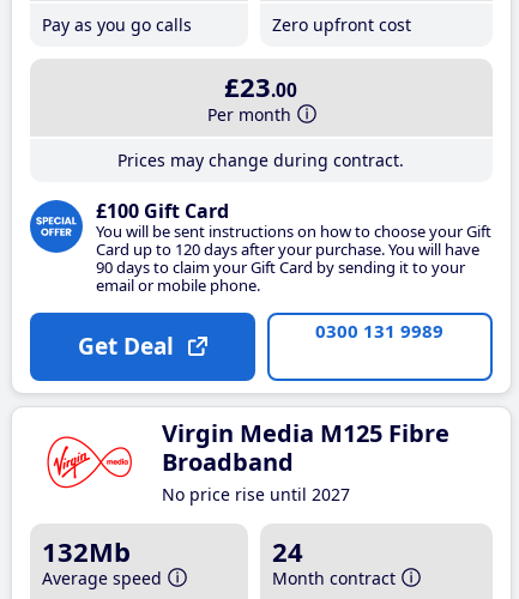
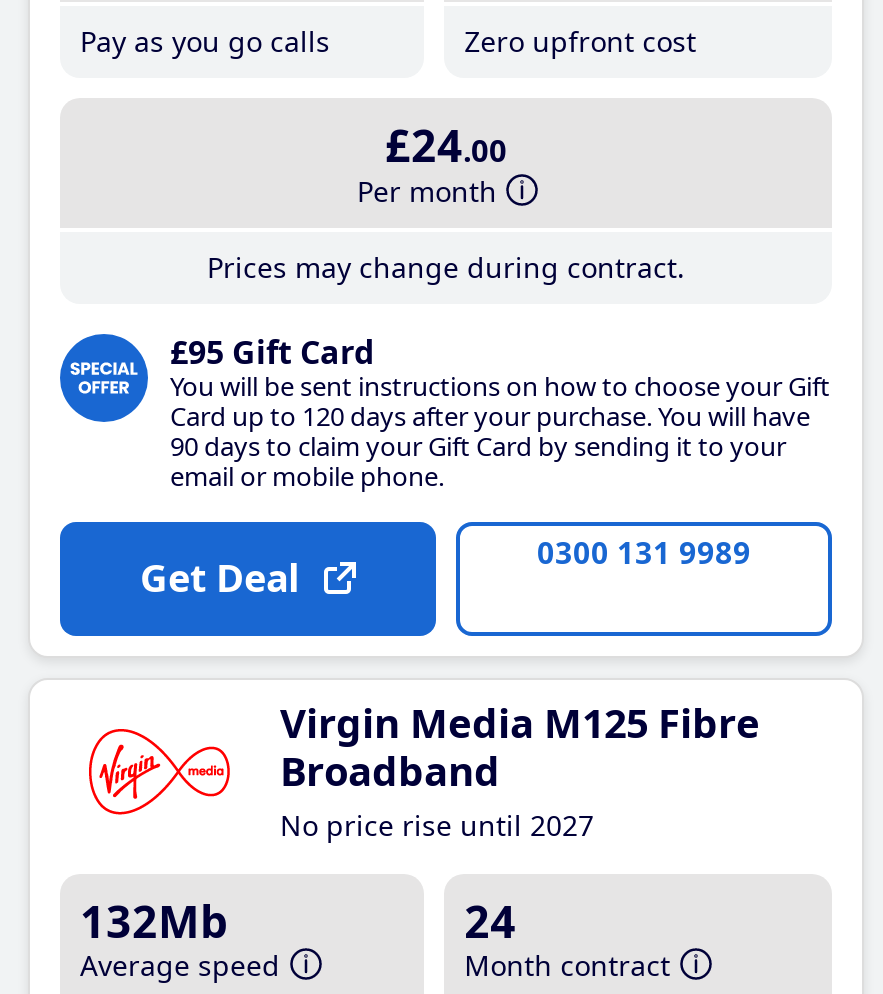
- £23.00
+ £24.00

- £100 Gift Card
+ £95 Gift Card
